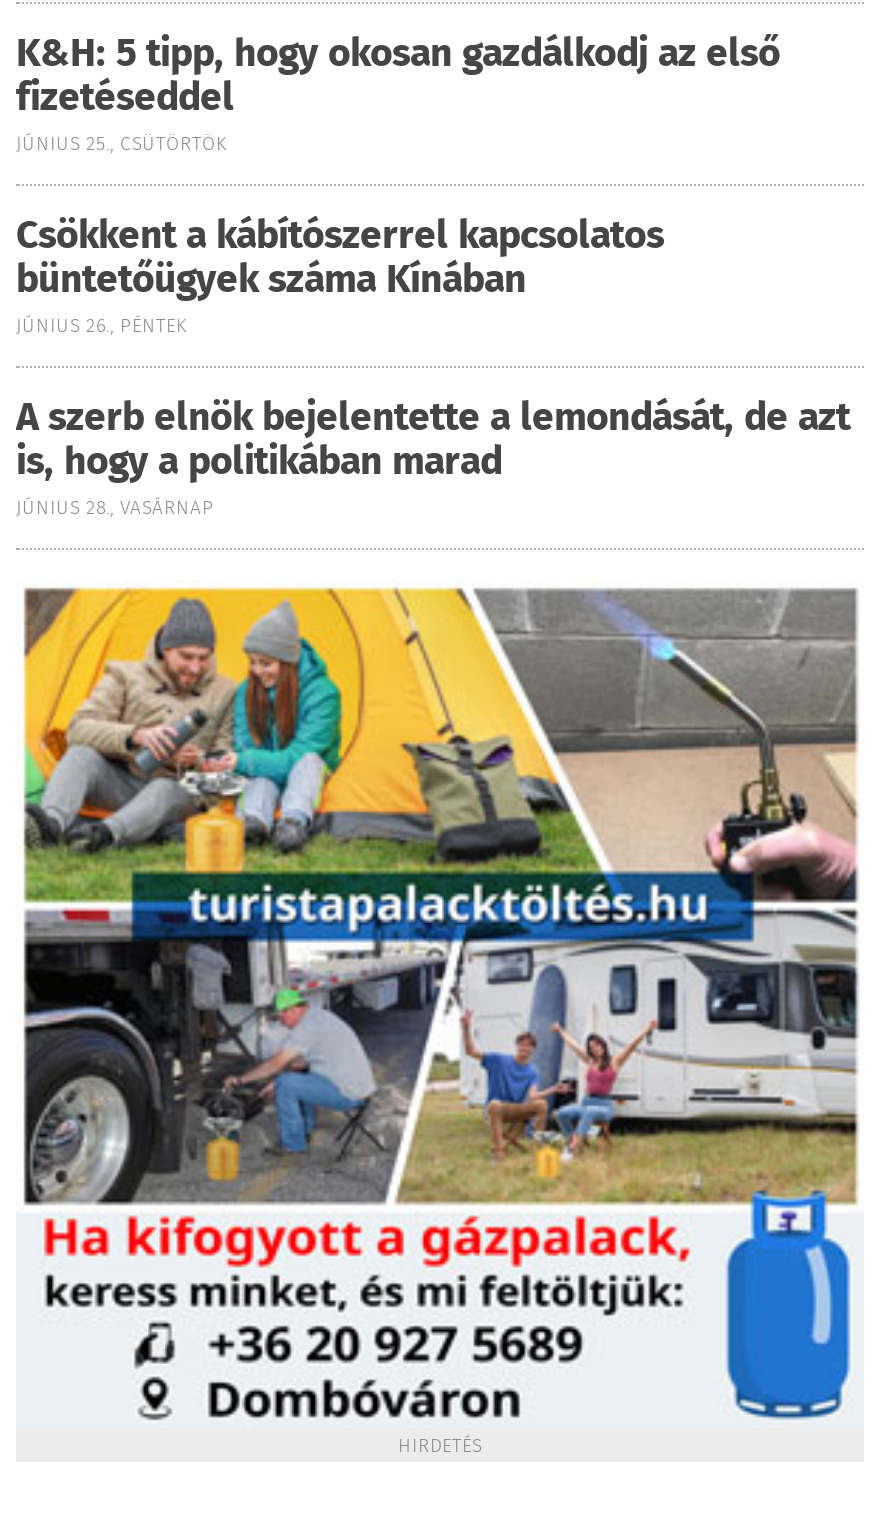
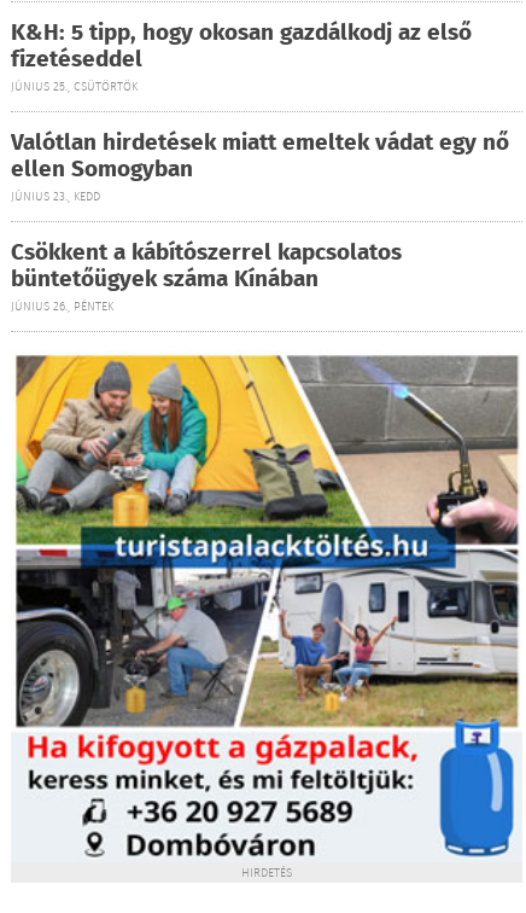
+ Valótlan hirdetések miatt emeltek vádat egy nő
+ ellen Somogyban
+ JÚNIUS 23., KEDD

moved down: Csökkent a kábítószerrel kapcsolatos | büntetőügyek száma Kínában | JÚNIUS 26., PÉNTEK

- A szerb elnök bejelentette a lemondását, de azt
- is, hogy a politikában marad
- JÚNIUS 28., VASÁRNAP
